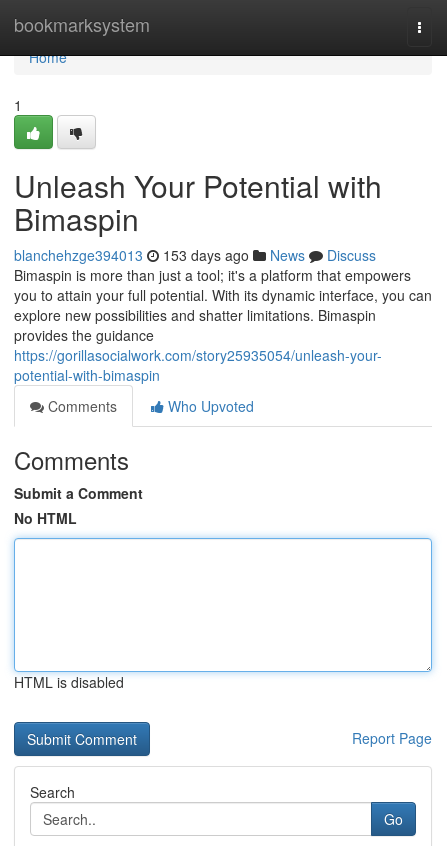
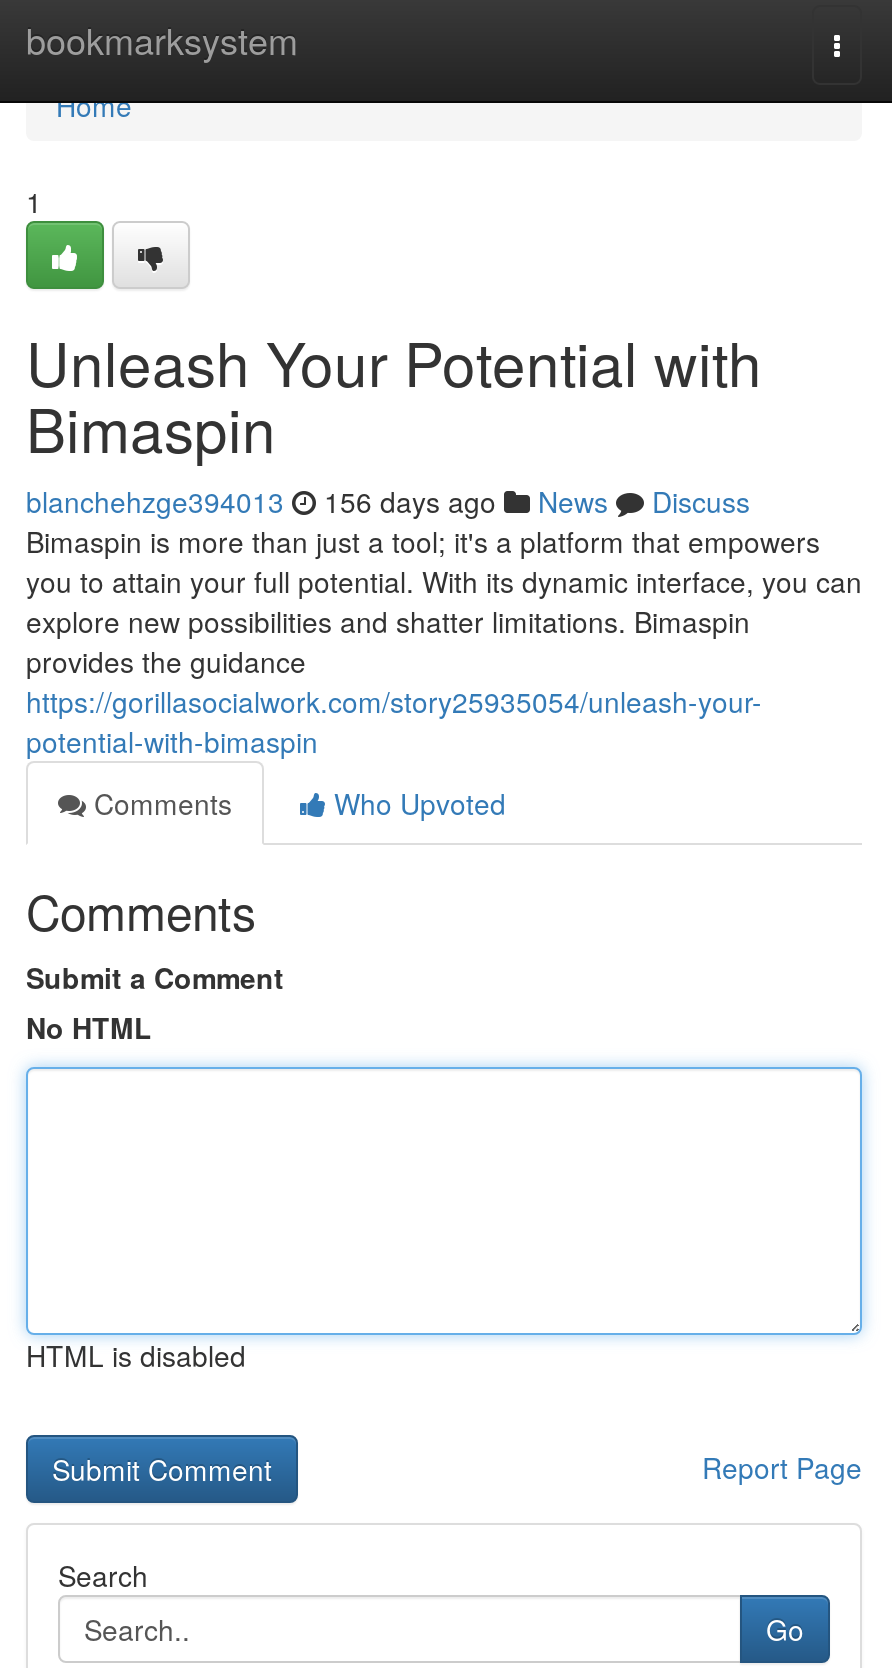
- blanchehzge394013 153 days ago News Discuss
+ blanchehzge394013 156 days ago News Discuss
